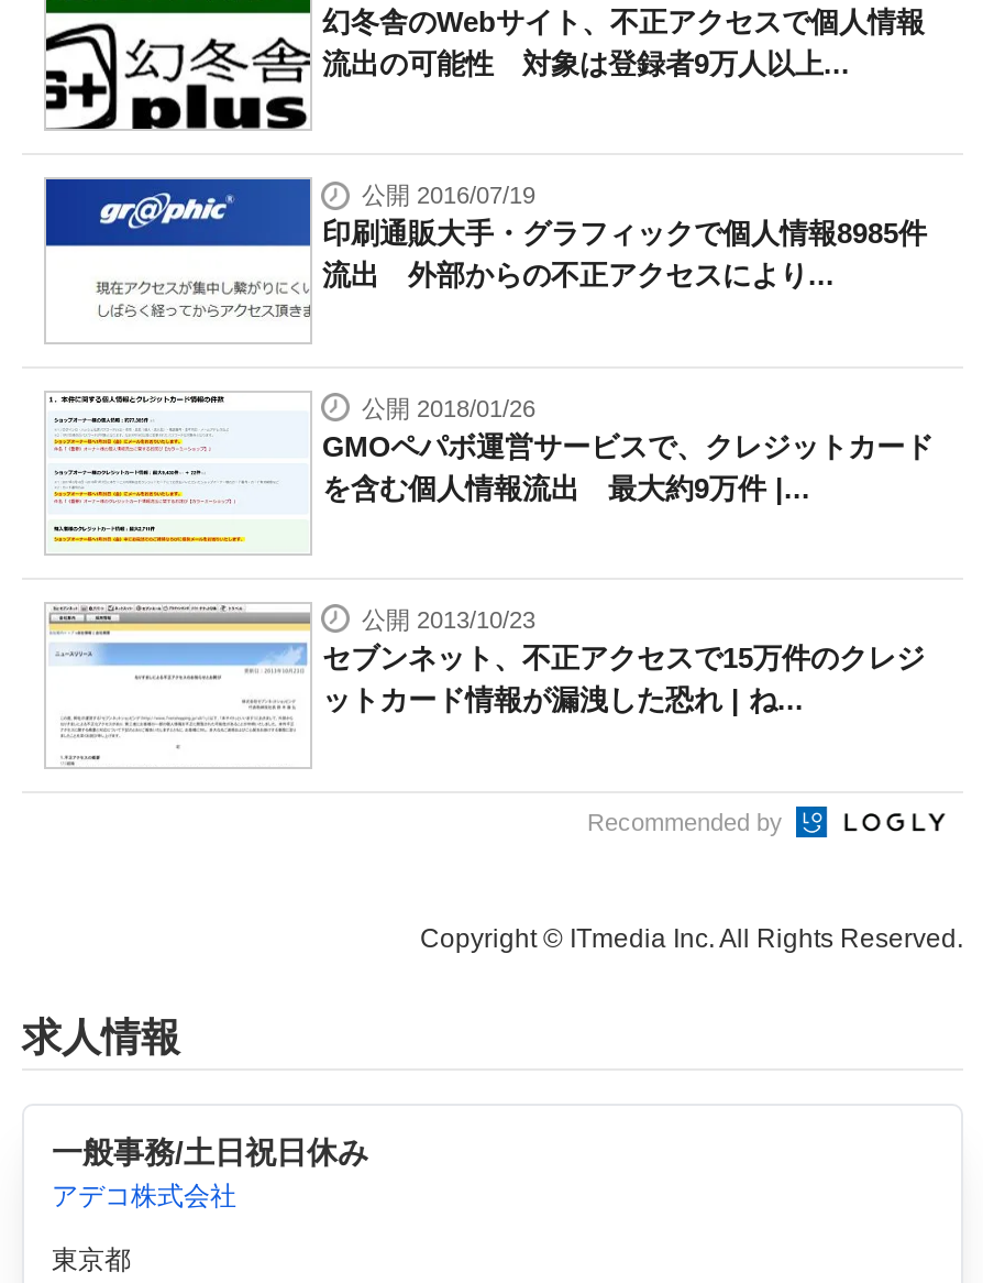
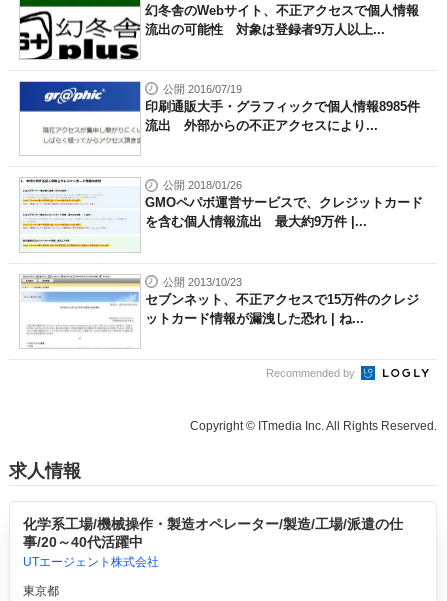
- 一般事務/土日祝日休み
- アデコ株式会社
+ 化学系工場/機械操作・製造オペレーター/製造/工場/派遣の仕
+ 事/20～40代活躍中
+ UTエージェント株式会社
